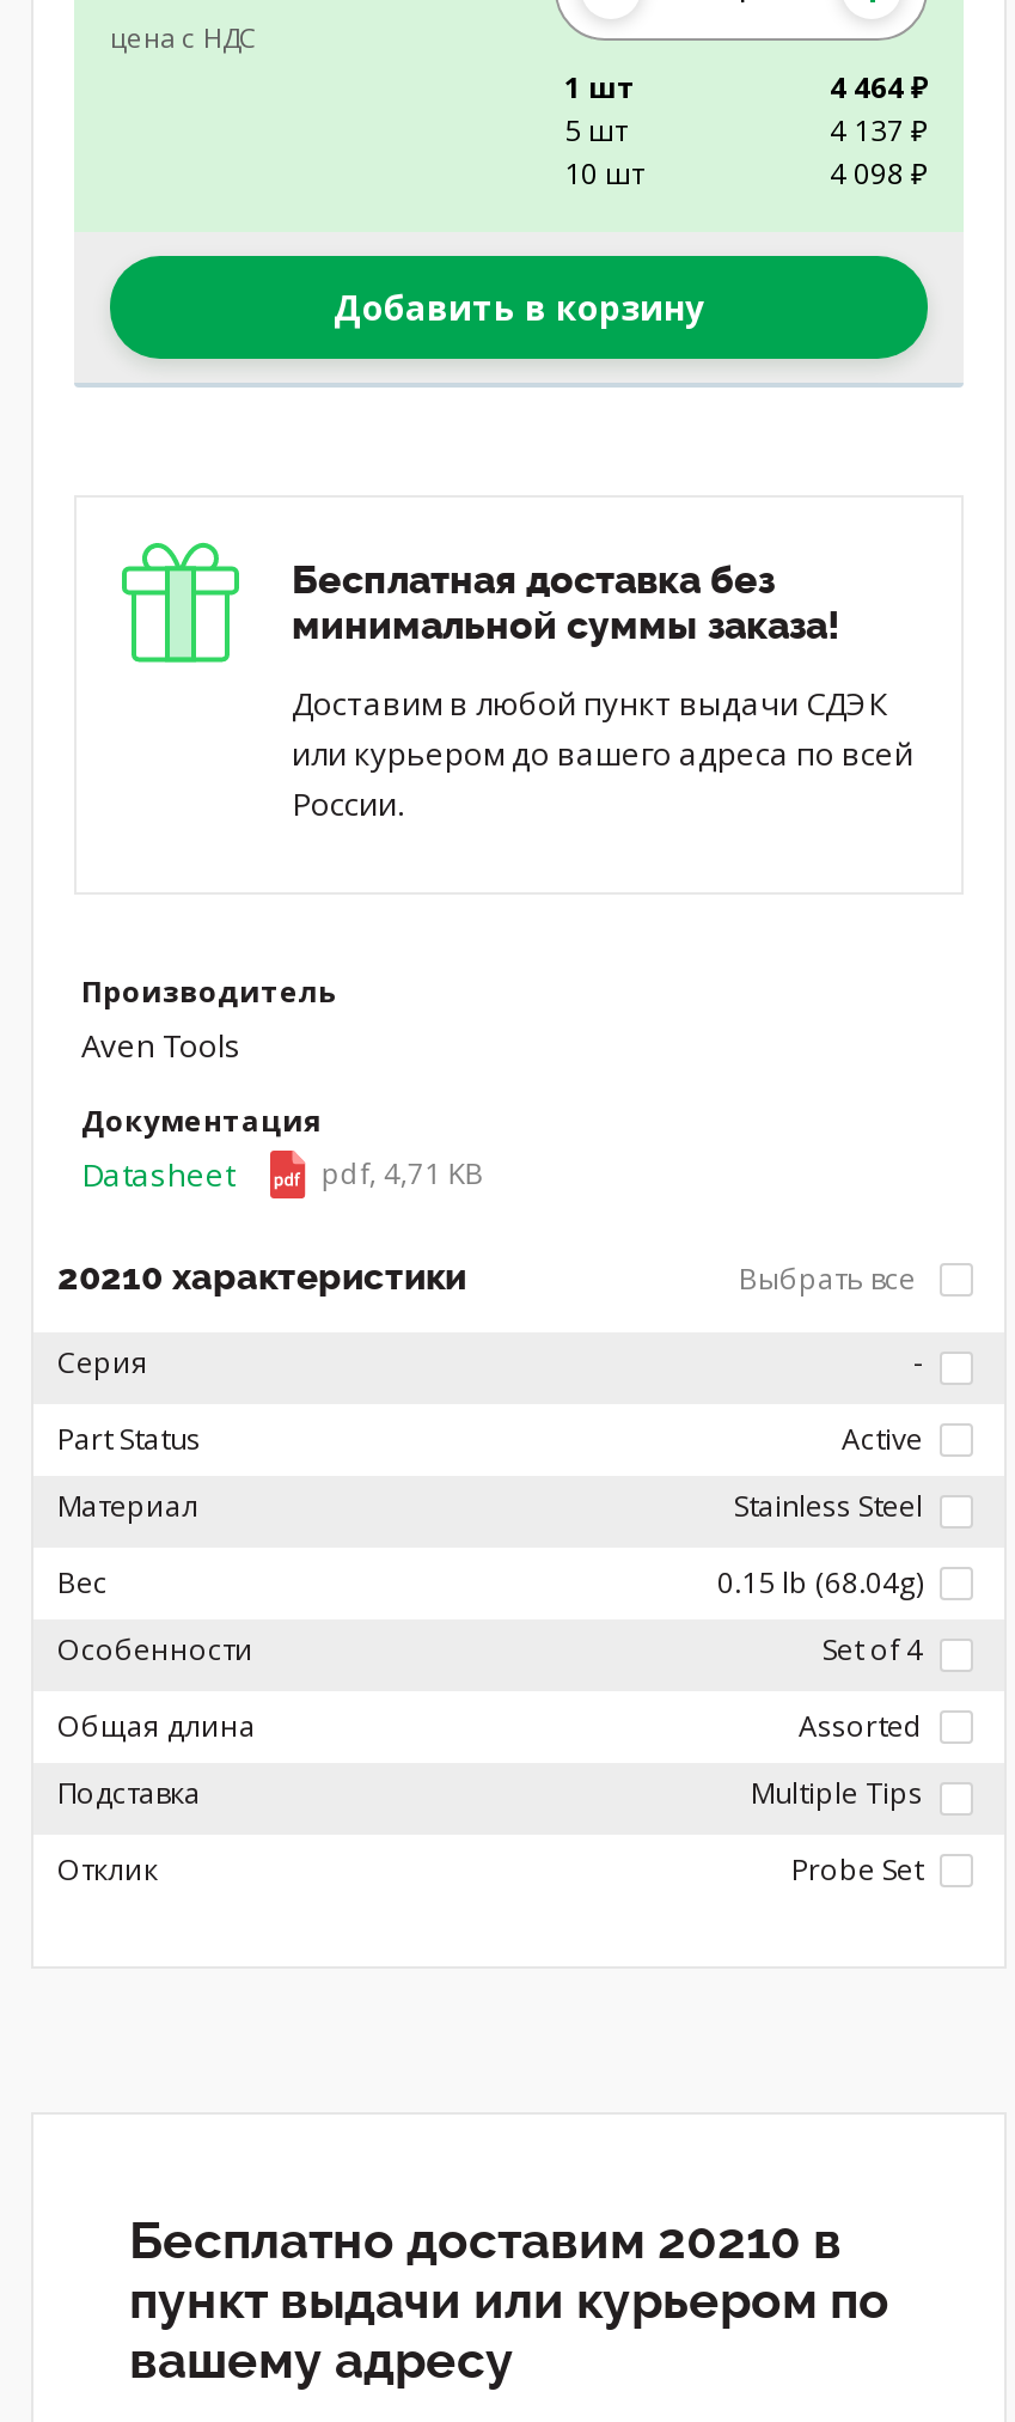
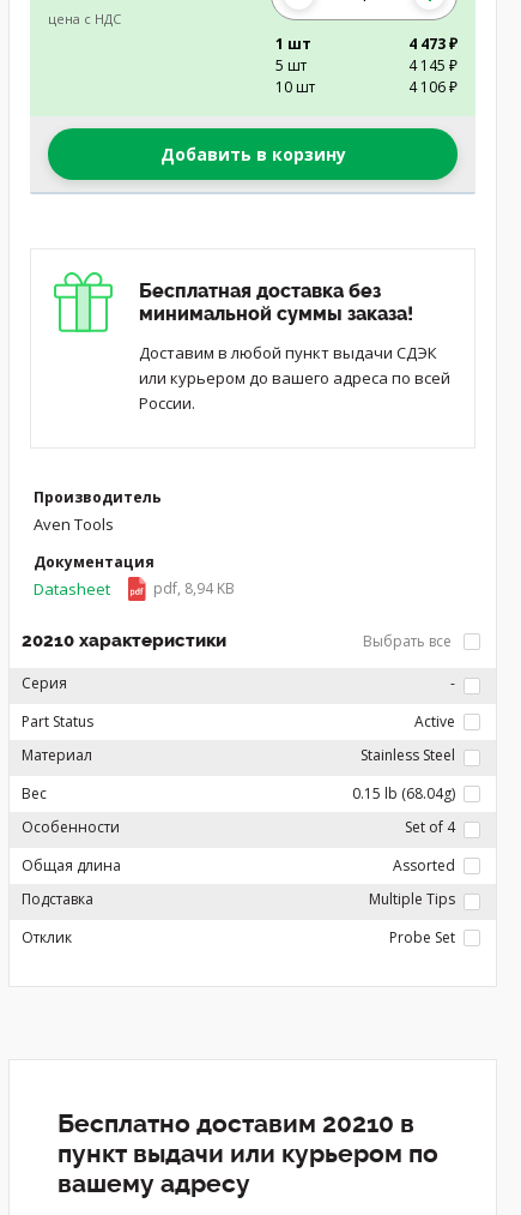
- 4 464 ₽
+ 4 473 ₽

- 4 137 ₽
+ 4 145 ₽

- 4 098 ₽
+ 4 106 ₽

- pdf, 4,71 KB
+ pdf, 8,94 KB
